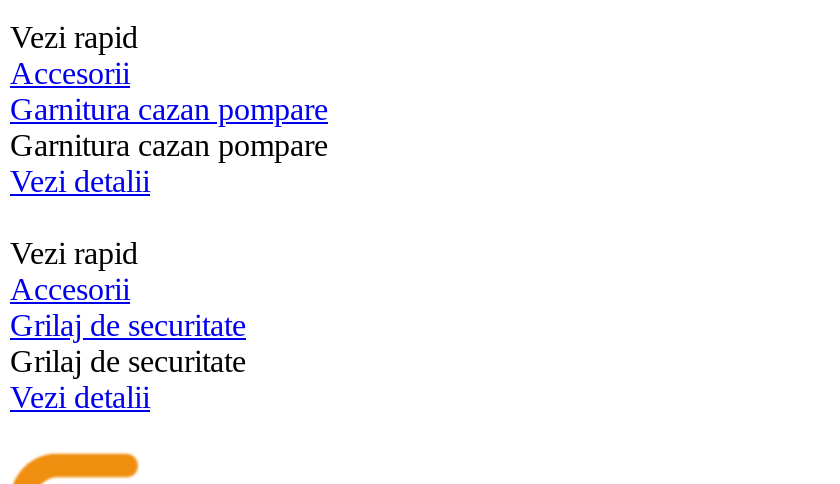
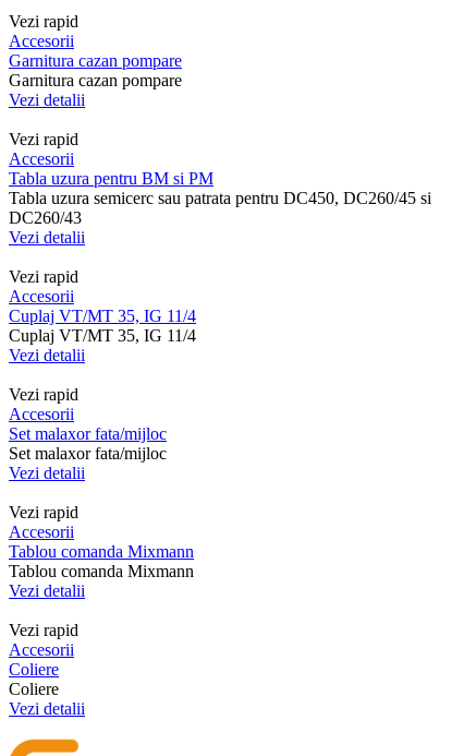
- Grilaj de securitate
- Grilaj de securitate
+ Tabla uzura pentru BM si PM
+ Tabla uzura semicerc sau patrata pentru DC450, DC260/45 si
+ DC260/43
+ Vezi detalii
+ Vezi rapid
+ Accesorii
+ Cuplaj VT/MT 35, IG 11/4
+ Cuplaj VT/MT 35, IG 11/4
+ Vezi detalii
+ Vezi rapid
+ Accesorii
+ Set malaxor fata/mijloc
+ Set malaxor fata/mijloc
+ Vezi detalii
+ Vezi rapid
+ Accesorii
+ Tablou comanda Mixmann
+ Tablou comanda Mixmann
+ Vezi detalii
+ Vezi rapid
+ Accesorii
+ Coliere
+ Coliere
